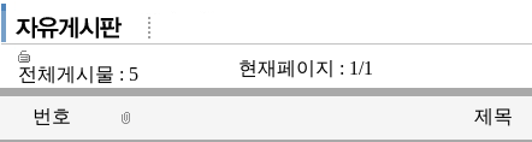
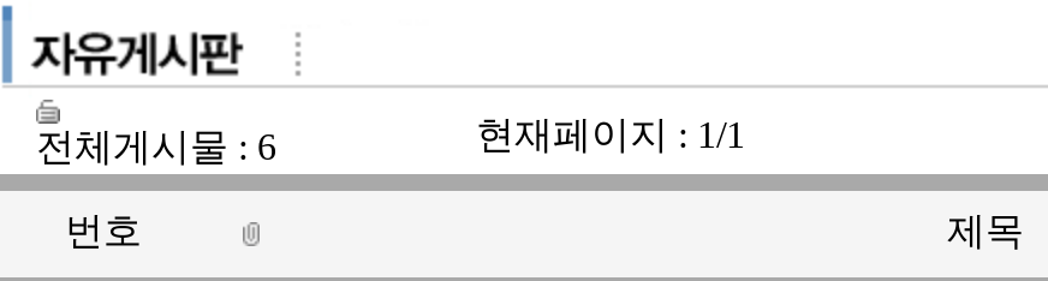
- 전체게시물 : 5
+ 전체게시물 : 6
